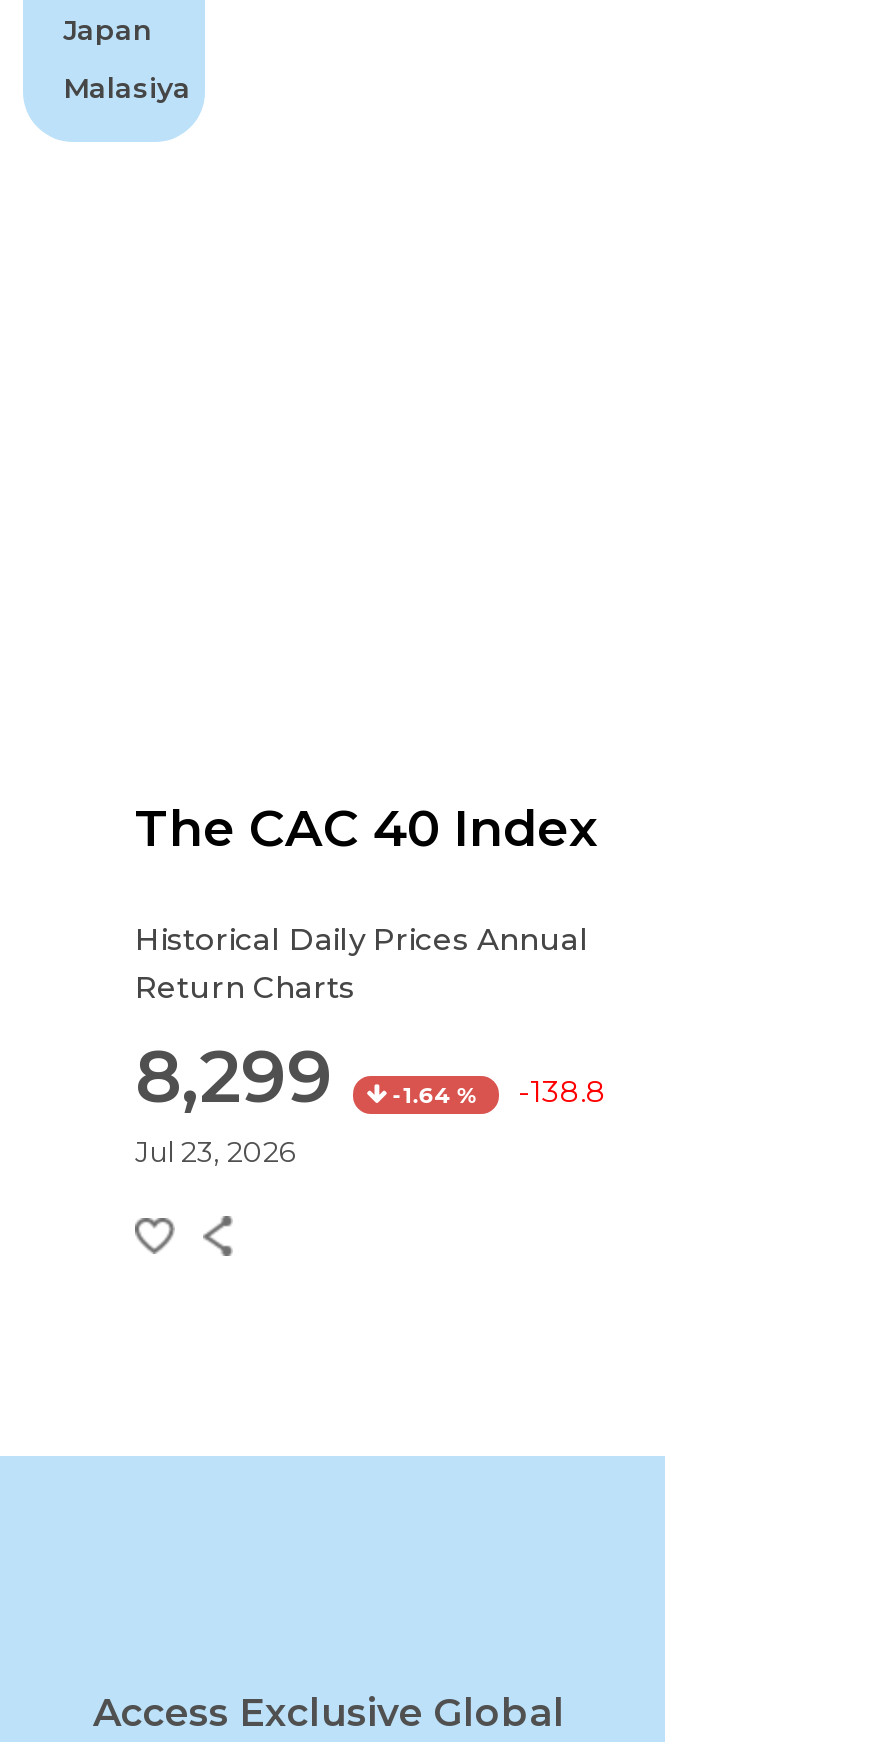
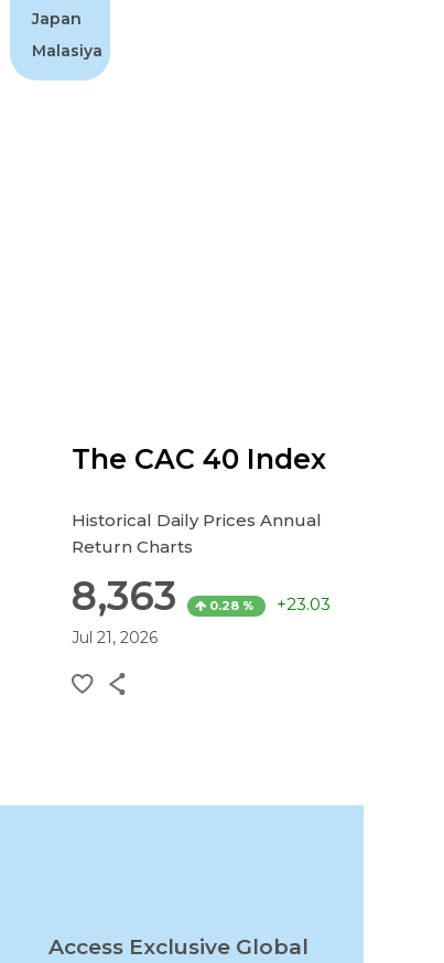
- 8,299
+ 8,363

- -1.64 %
+ 0.28 %

- -138.8
+ +23.03

- Jul 23, 2026
+ Jul 21, 2026
